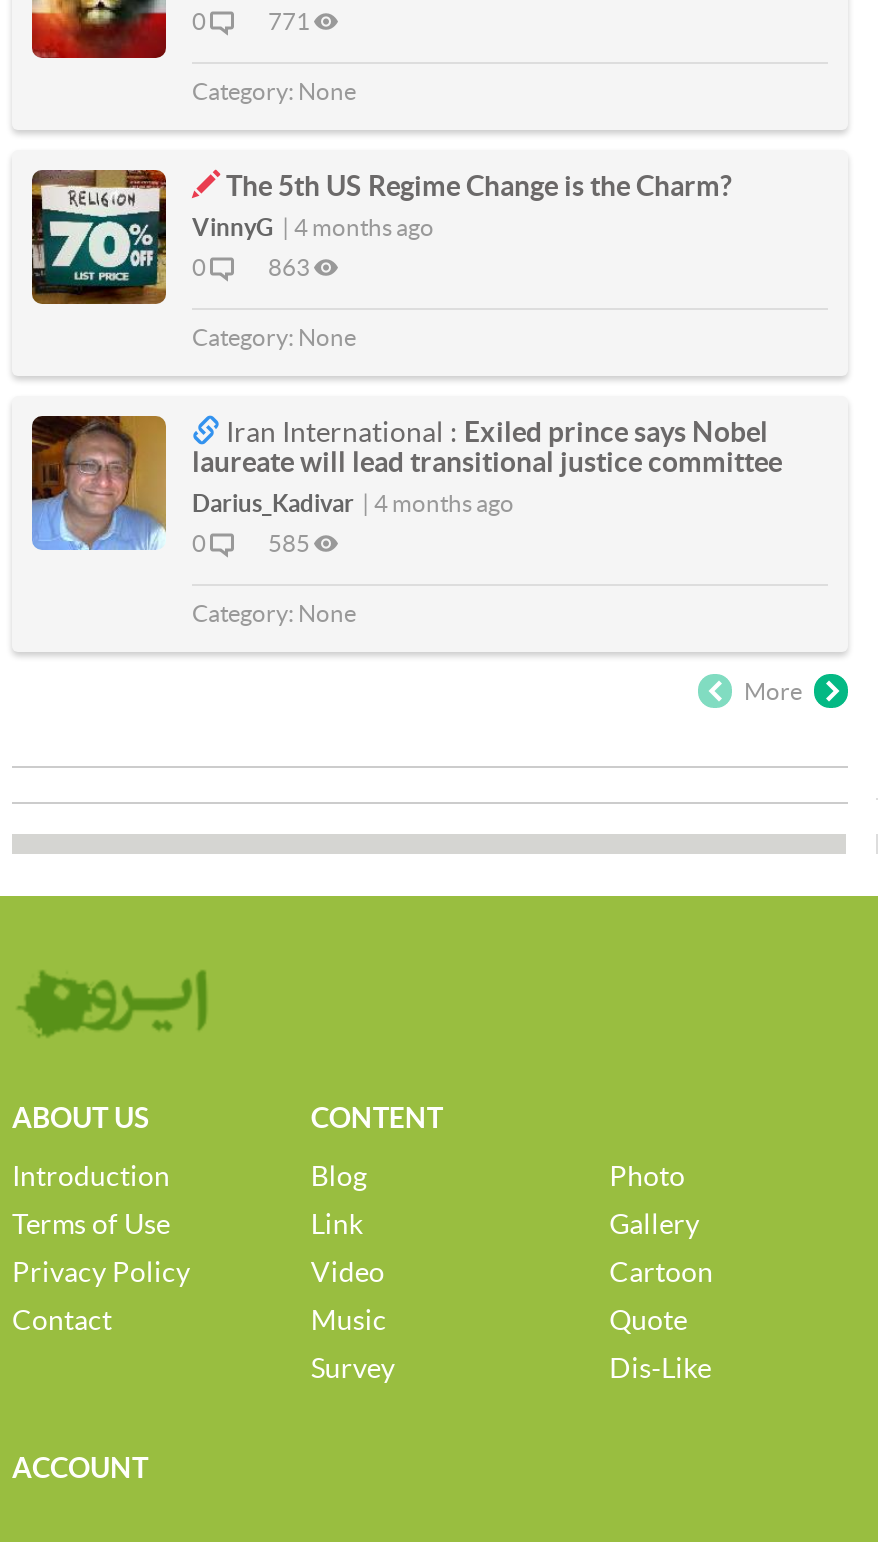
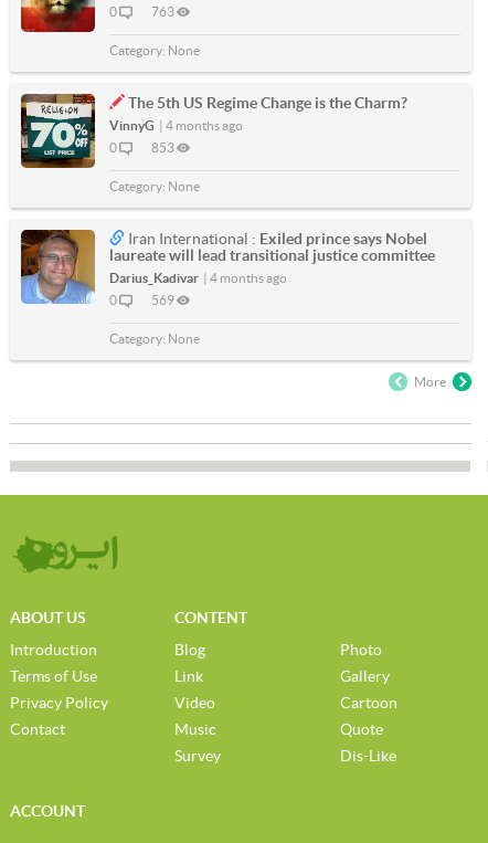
- 771
+ 763

- 863
+ 853

- 585
+ 569
